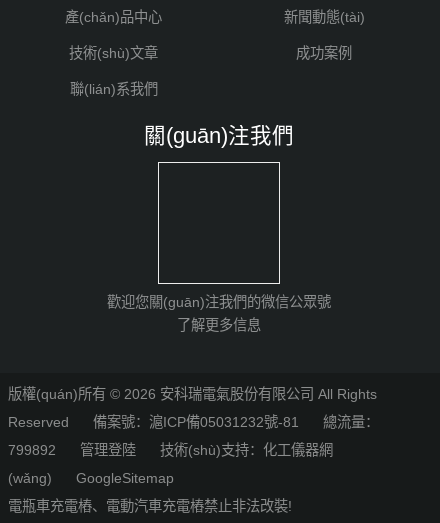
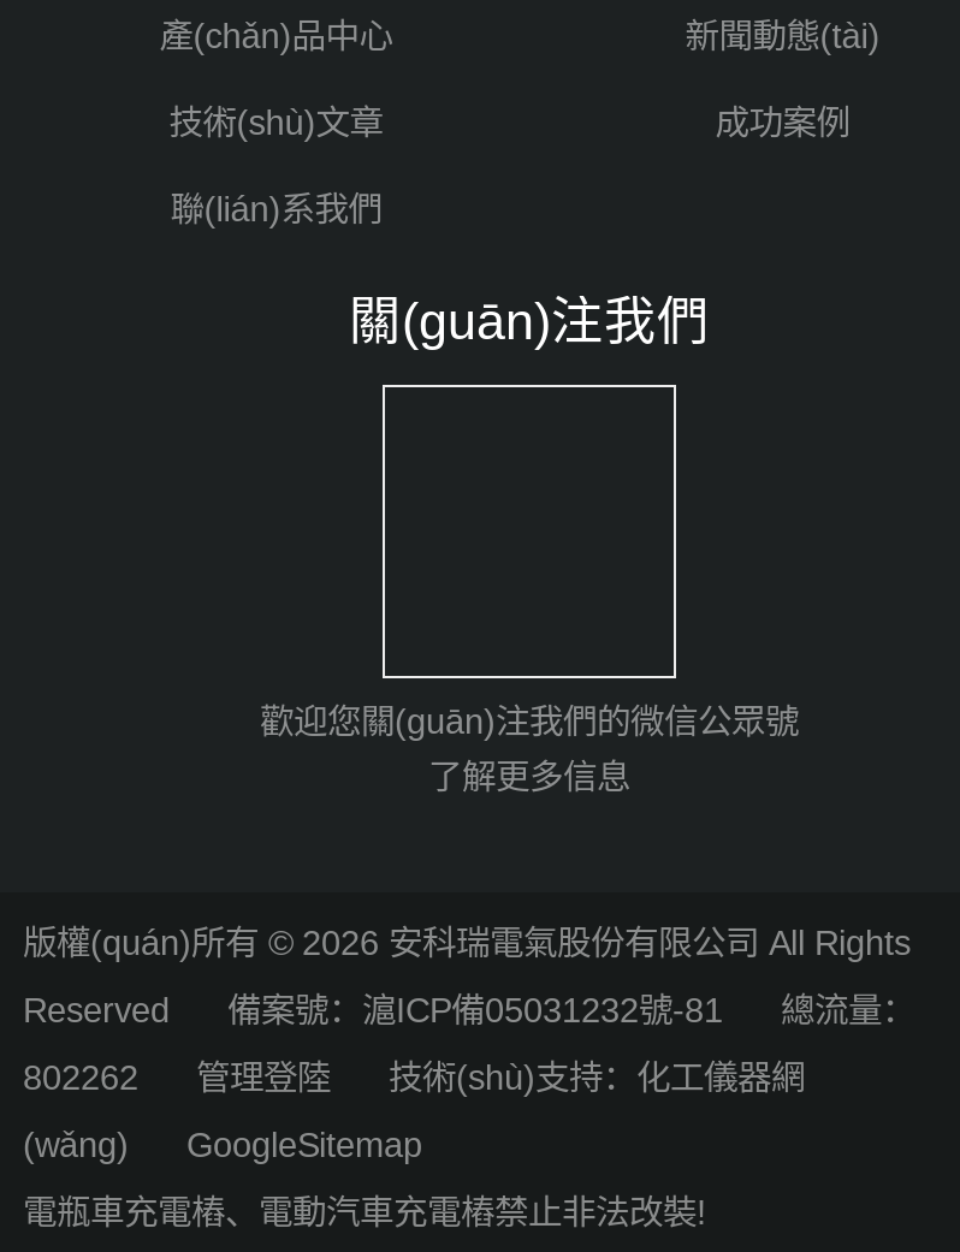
- 799892管理登陸技術(shù)支持：化工儀器網
+ 802262管理登陸技術(shù)支持：化工儀器網
